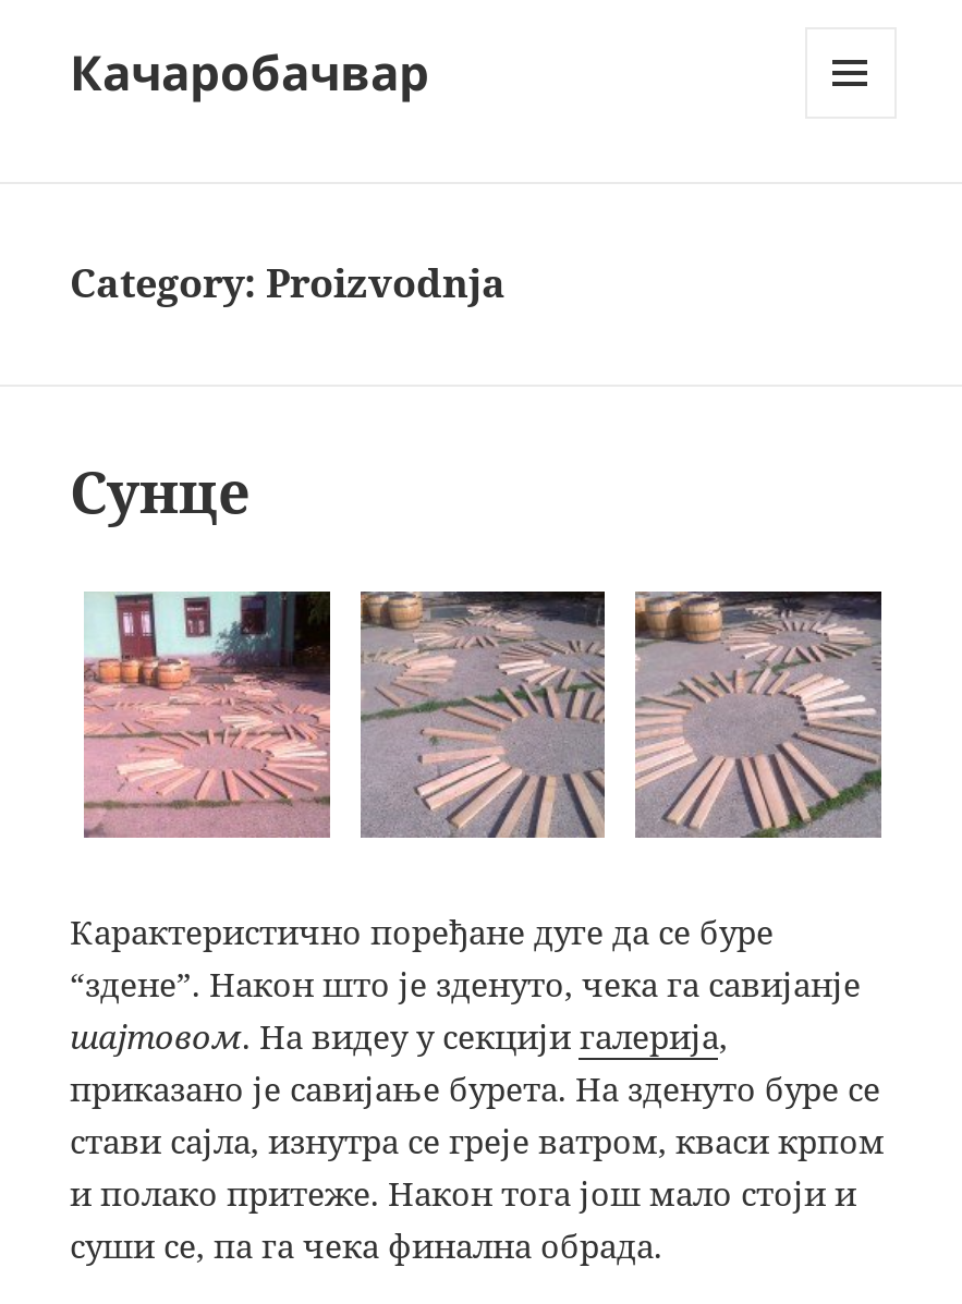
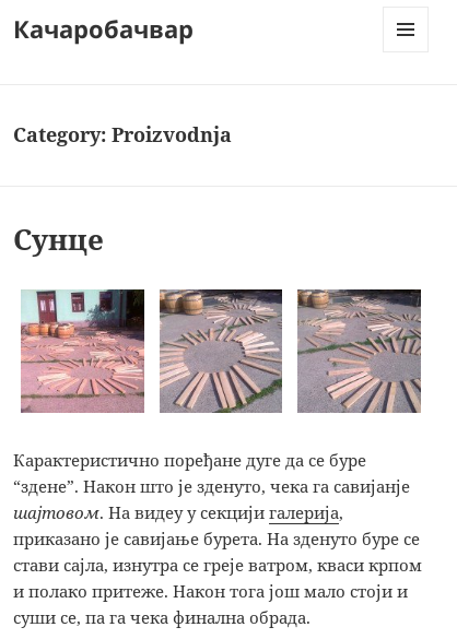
- [image]
+ [image]

- [image]
+ [image]
